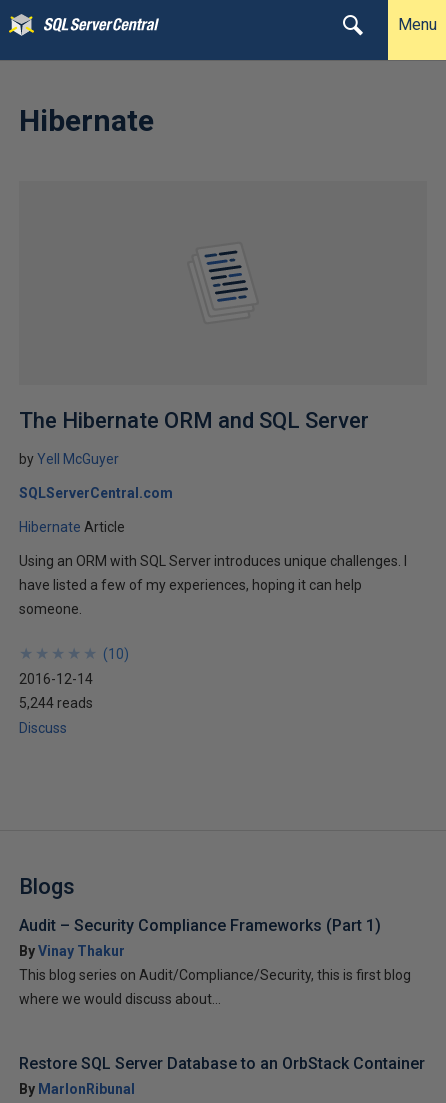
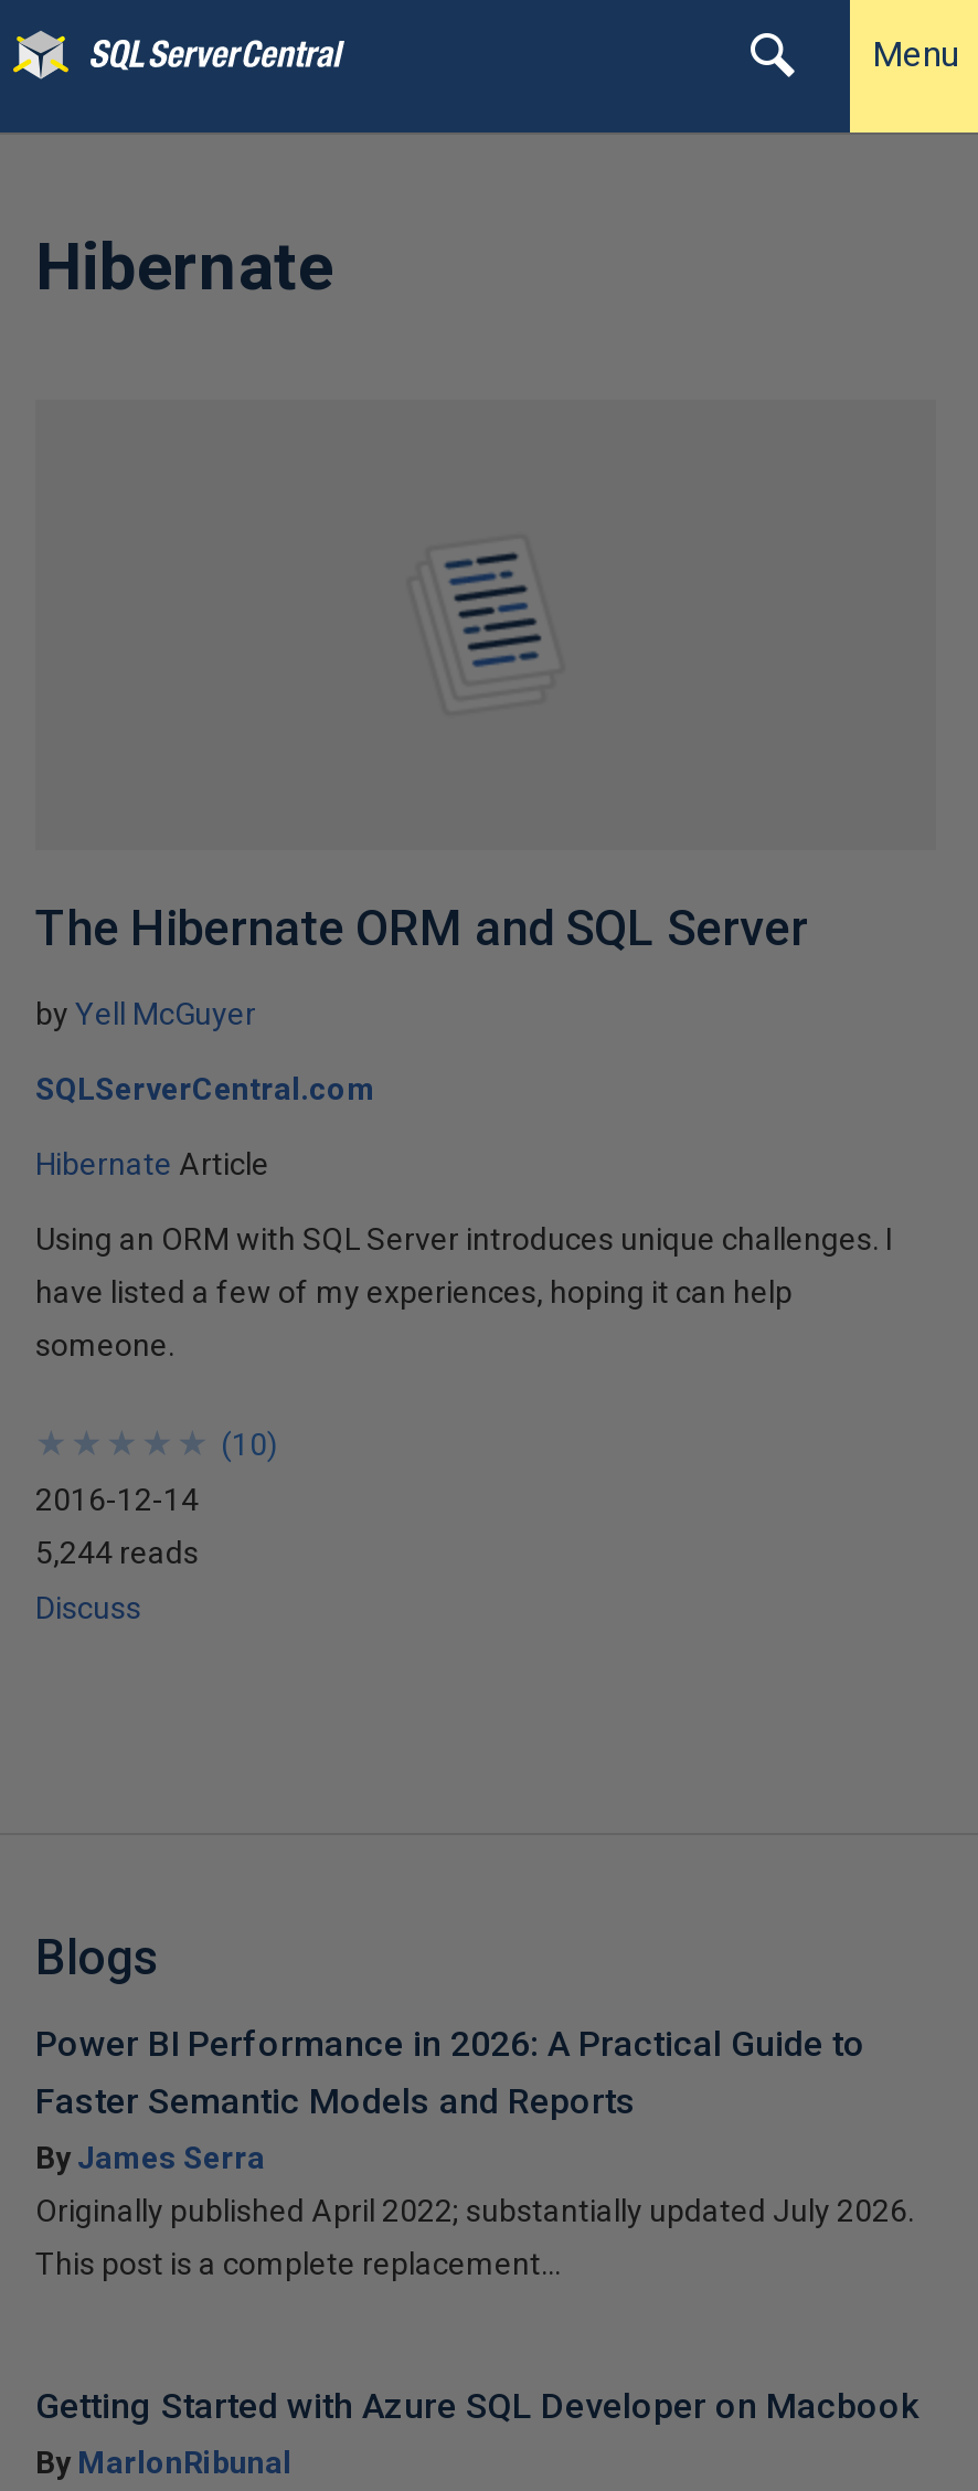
- Audit – Security Compliance Frameworks (Part 1)
- By Vinay Thakur
+ Power BI Performance in 2026: A Practical Guide to
+ Faster Semantic Models and Reports
+ By James Serra

- This blog series on Audit/Compliance/Security, this is first blog
+ Originally published April 2022; substantially updated July 2026.

- where we would discuss about...
+ This post is a complete replacement...

- Restore SQL Server Database to an OrbStack Container
+ Getting Started with Azure SQL Developer on Macbook
